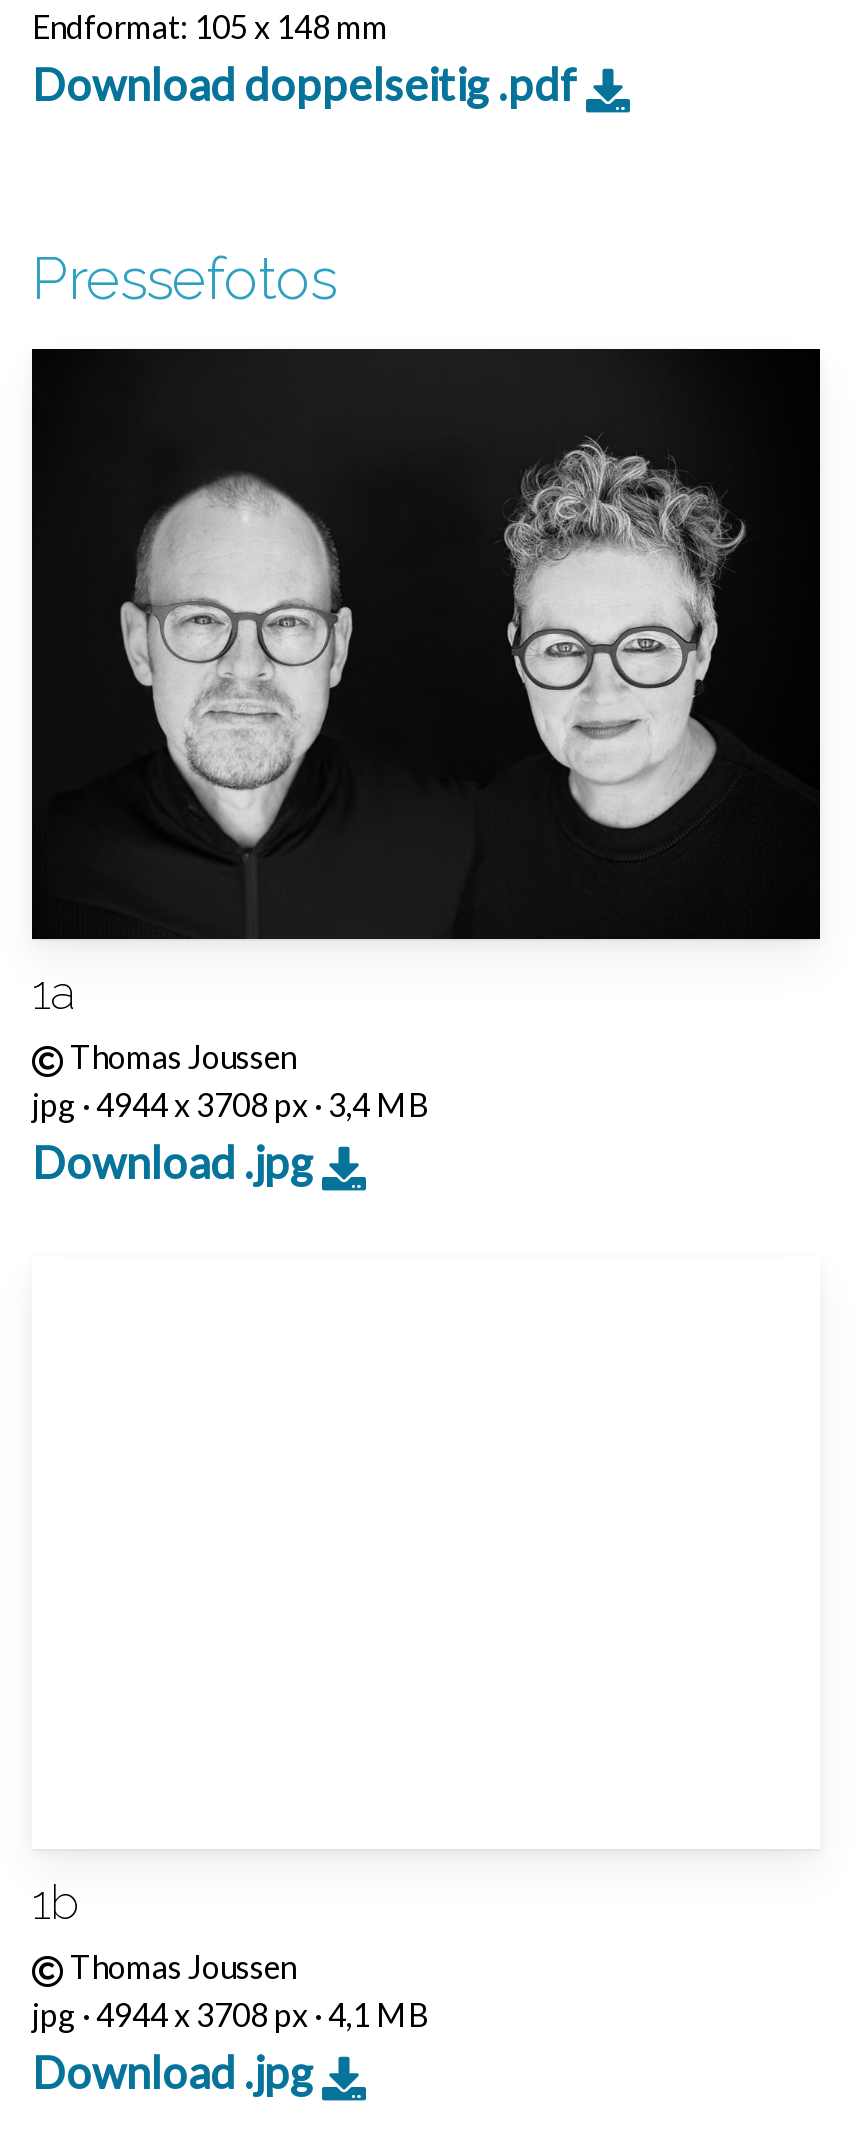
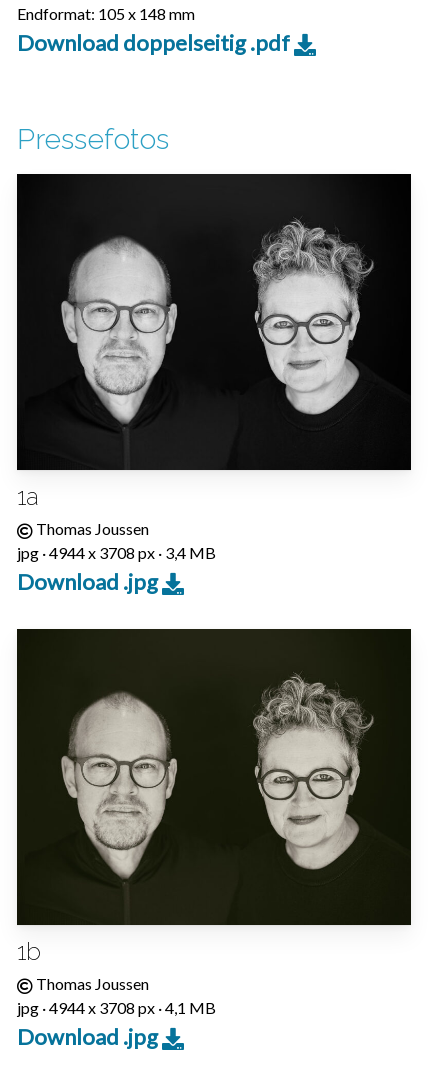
+ [image]
